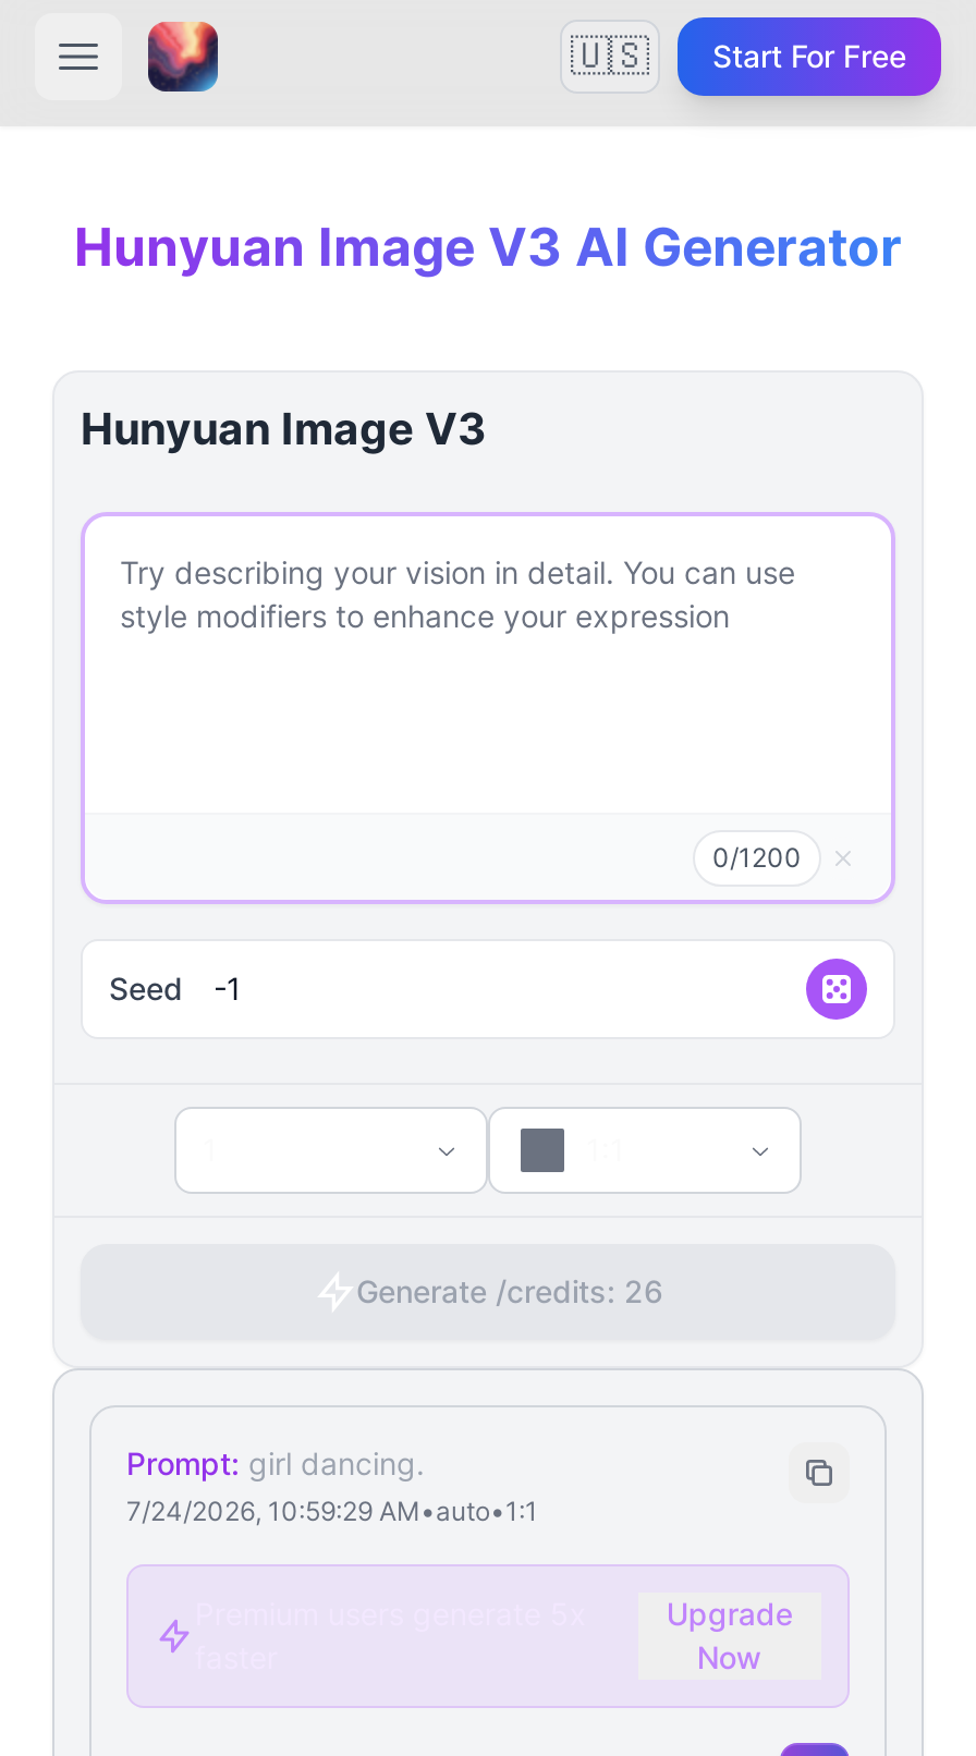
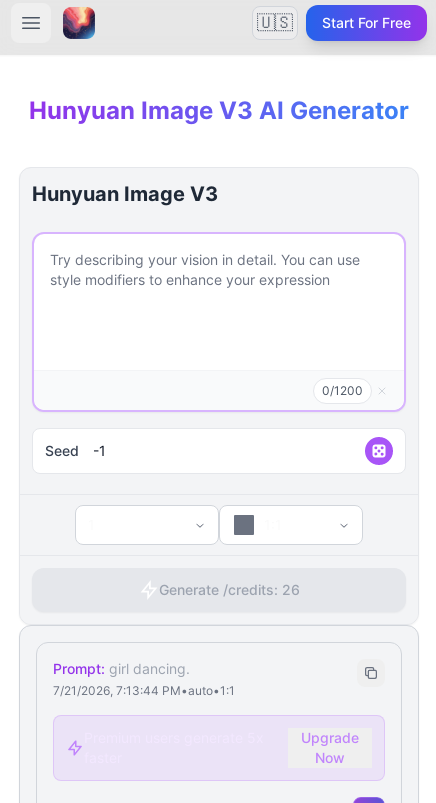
- 7/24/2026, 10:59:29 AM •auto•1:1
+ 7/21/2026, 7:13:44 PM •auto•1:1
